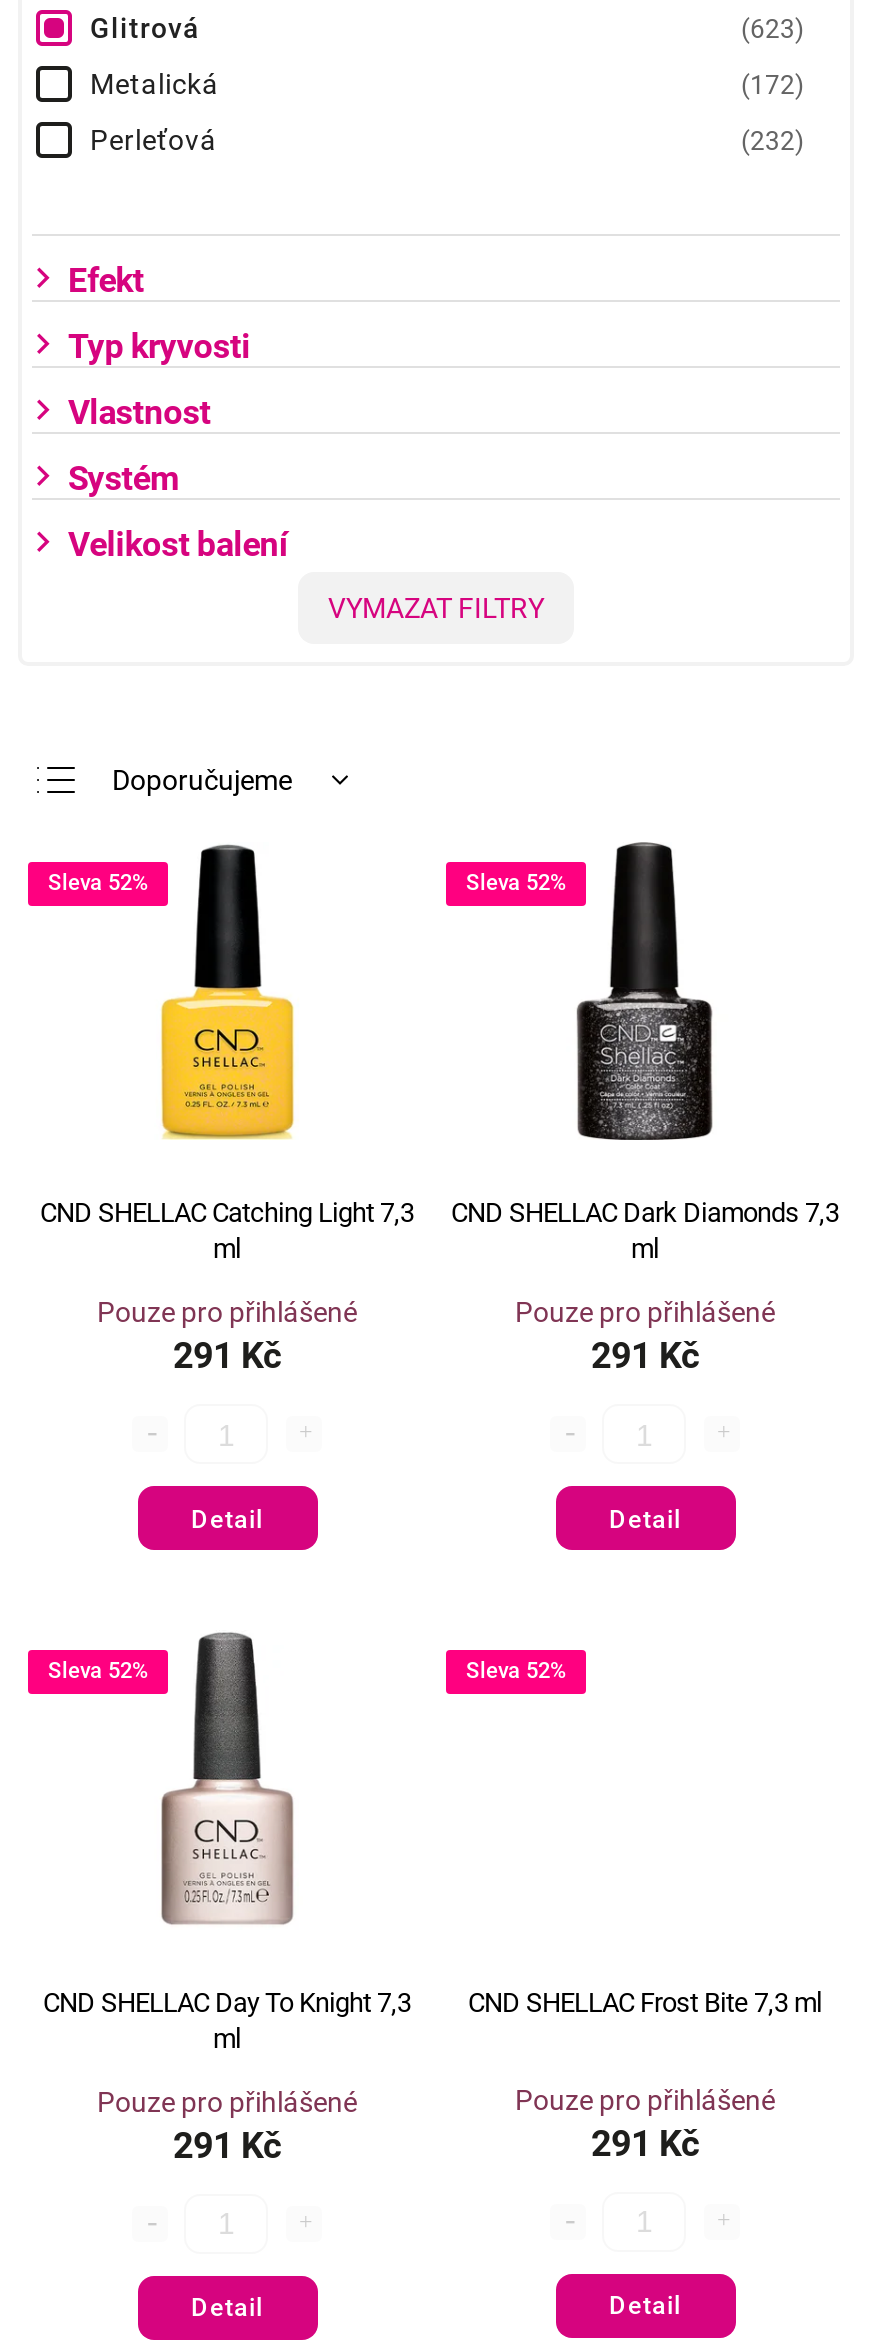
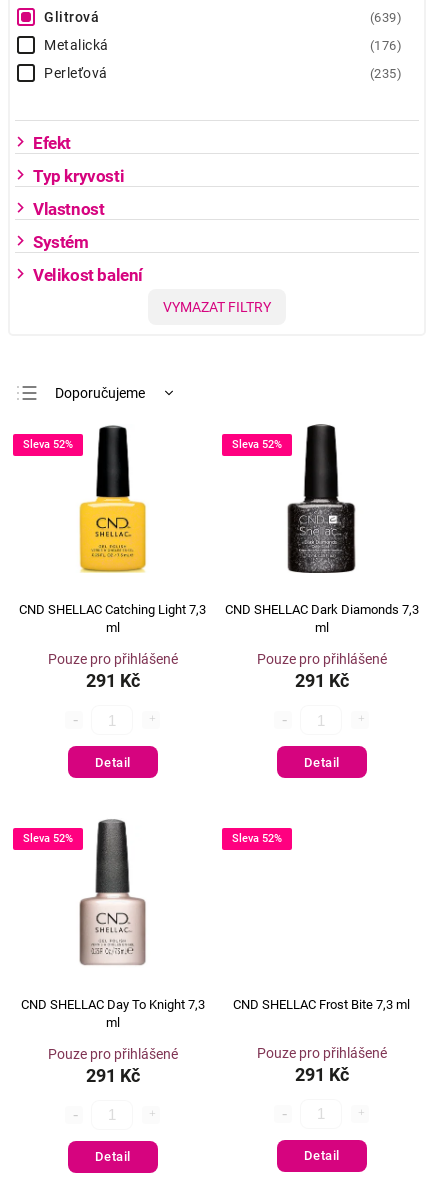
- 623
+ 639

- 172
+ 176

- 232
+ 235
